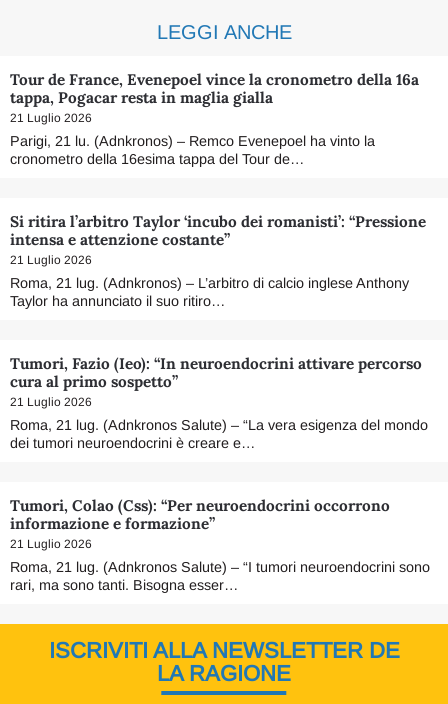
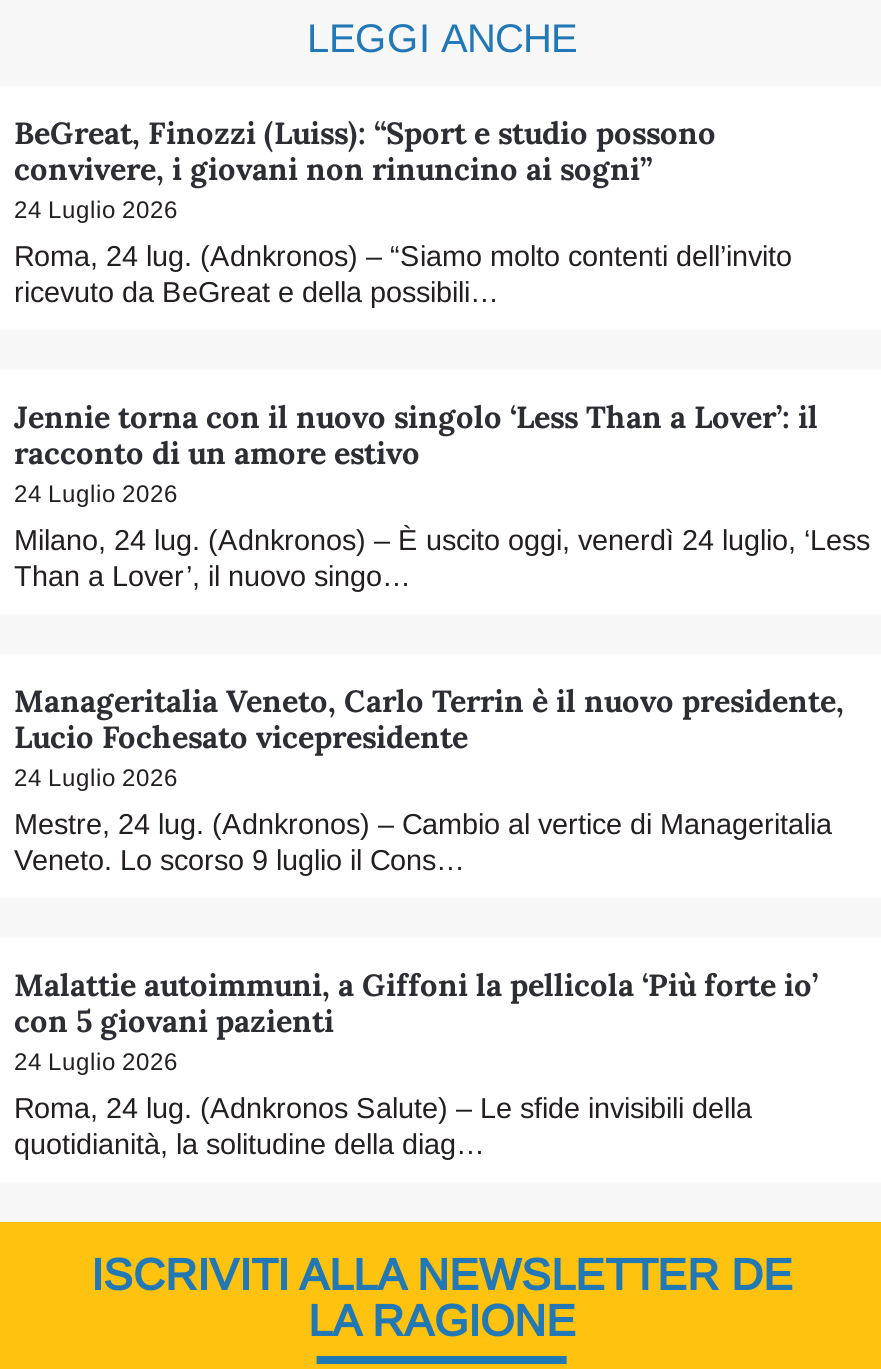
- Tour de France, Evenepoel vince la cronometro della 16a
- tappa, Pogacar resta in maglia gialla
- 21 Luglio 2026
+ BeGreat, Finozzi (Luiss): “Sport e studio possono
+ convivere, i giovani non rinuncino ai sogni”
+ 24 Luglio 2026

- Parigi, 21 lu. (Adnkronos) – Remco Evenepoel ha vinto la
- cronometro della 16esima tappa del Tour de…
+ Roma, 24 lug. (Adnkronos) – “Siamo molto contenti dell’invito
+ ricevuto da BeGreat e della possibili…

- Si ritira l’arbitro Taylor ‘incubo dei romanisti’: “Pressione
- intensa e attenzione costante”
- 21 Luglio 2026
+ Jennie torna con il nuovo singolo ‘Less Than a Lover’: il
+ racconto di un amore estivo
+ 24 Luglio 2026

- Roma, 21 lug. (Adnkronos) – L’arbitro di calcio inglese Anthony
- Taylor ha annunciato il suo ritiro…
+ Milano, 24 lug. (Adnkronos) – È uscito oggi, venerdì 24 luglio, ‘Less
+ Than a Lover’, il nuovo singo…

- Tumori, Fazio (Ieo): “In neuroendocrini attivare percorso
- cura al primo sospetto”
- 21 Luglio 2026
+ Manageritalia Veneto, Carlo Terrin è il nuovo presidente,
+ Lucio Fochesato vicepresidente
+ 24 Luglio 2026

- Roma, 21 lug. (Adnkronos Salute) – “La vera esigenza del mondo
- dei tumori neuroendocrini è creare e…
+ Mestre, 24 lug. (Adnkronos) – Cambio al vertice di Manageritalia
+ Veneto. Lo scorso 9 luglio il Cons…

- Tumori, Colao (Css): “Per neuroendocrini occorrono
- informazione e formazione”
- 21 Luglio 2026
+ Malattie autoimmuni, a Giffoni la pellicola ‘Più forte io’
+ con 5 giovani pazienti
+ 24 Luglio 2026

- Roma, 21 lug. (Adnkronos Salute) – “I tumori neuroendocrini sono
- rari, ma sono tanti. Bisogna esser…
+ Roma, 24 lug. (Adnkronos Salute) – Le sfide invisibili della
+ quotidianità, la solitudine della diag…
